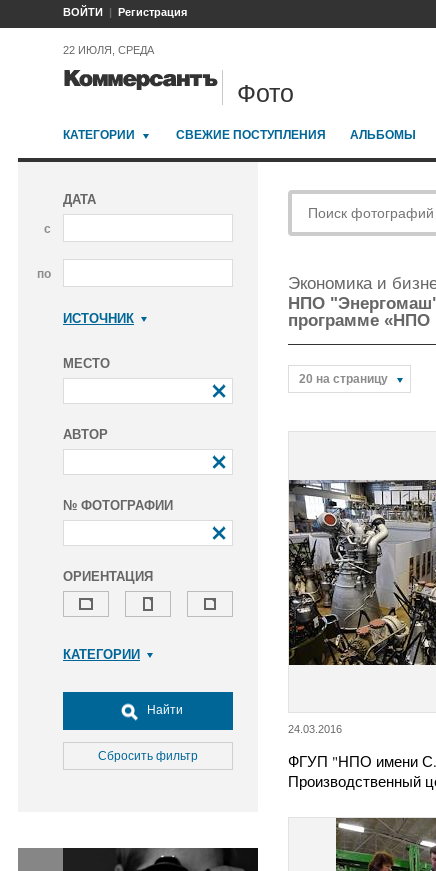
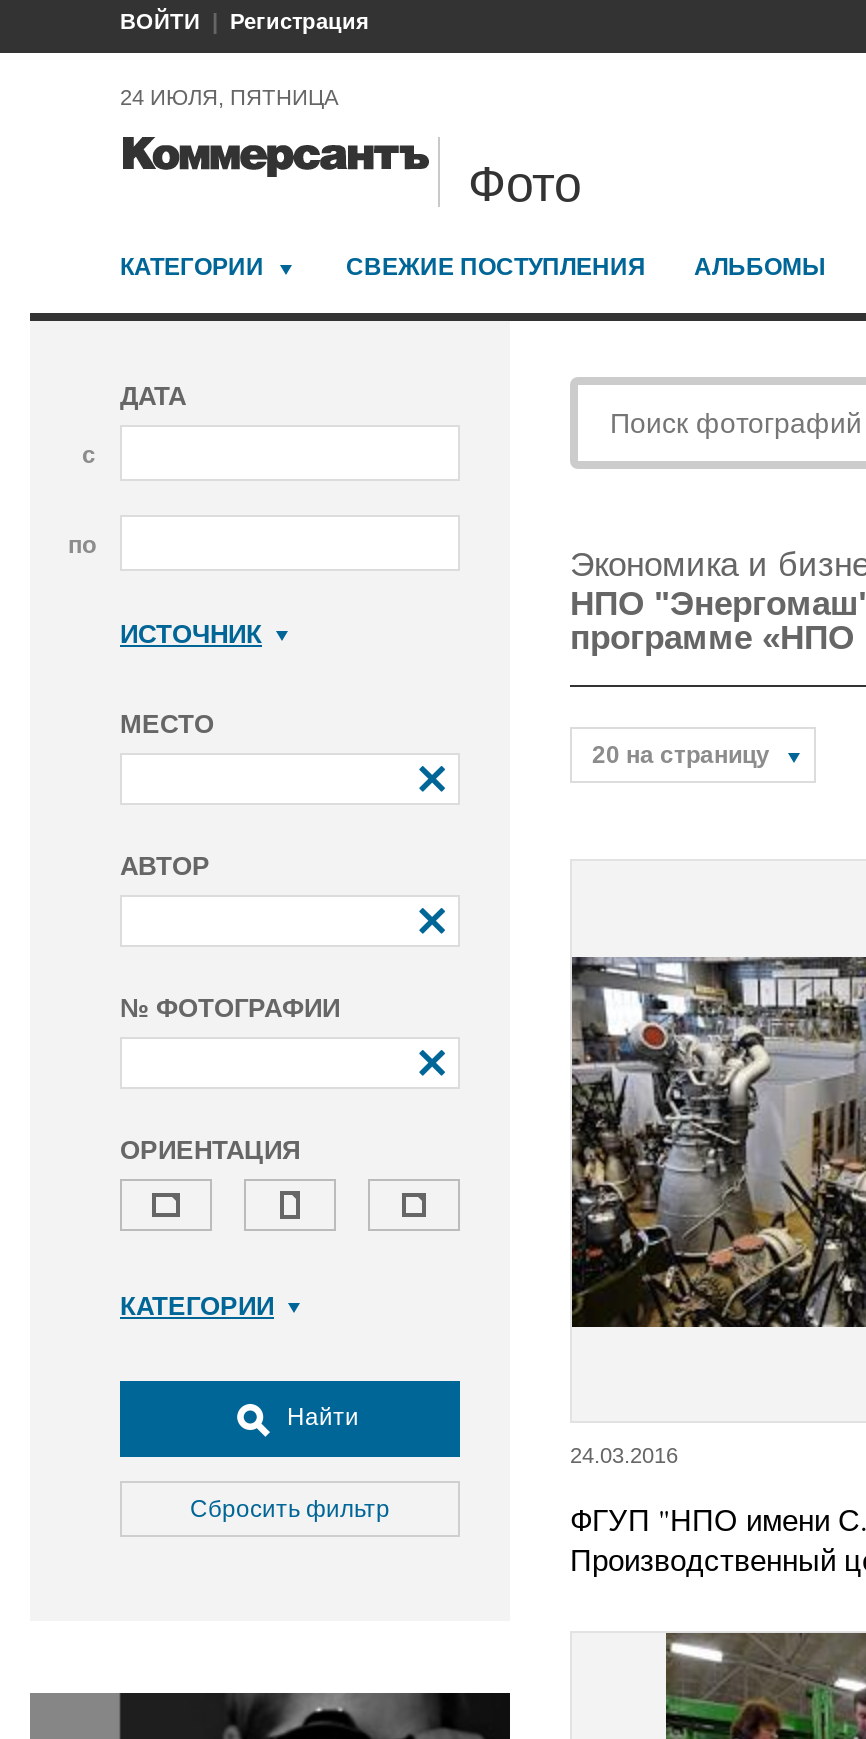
- 22 ИЮЛЯ, СРЕДА
+ 24 ИЮЛЯ, ПЯТНИЦА
